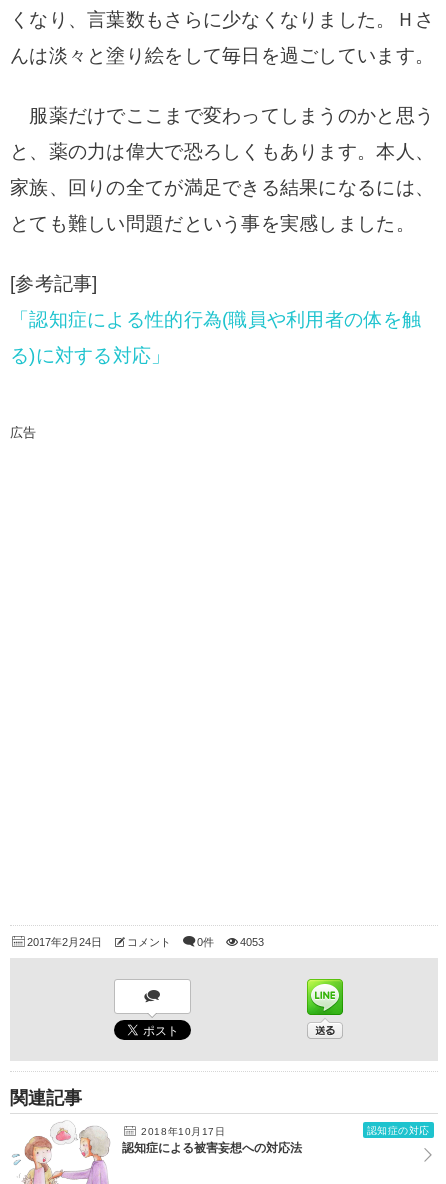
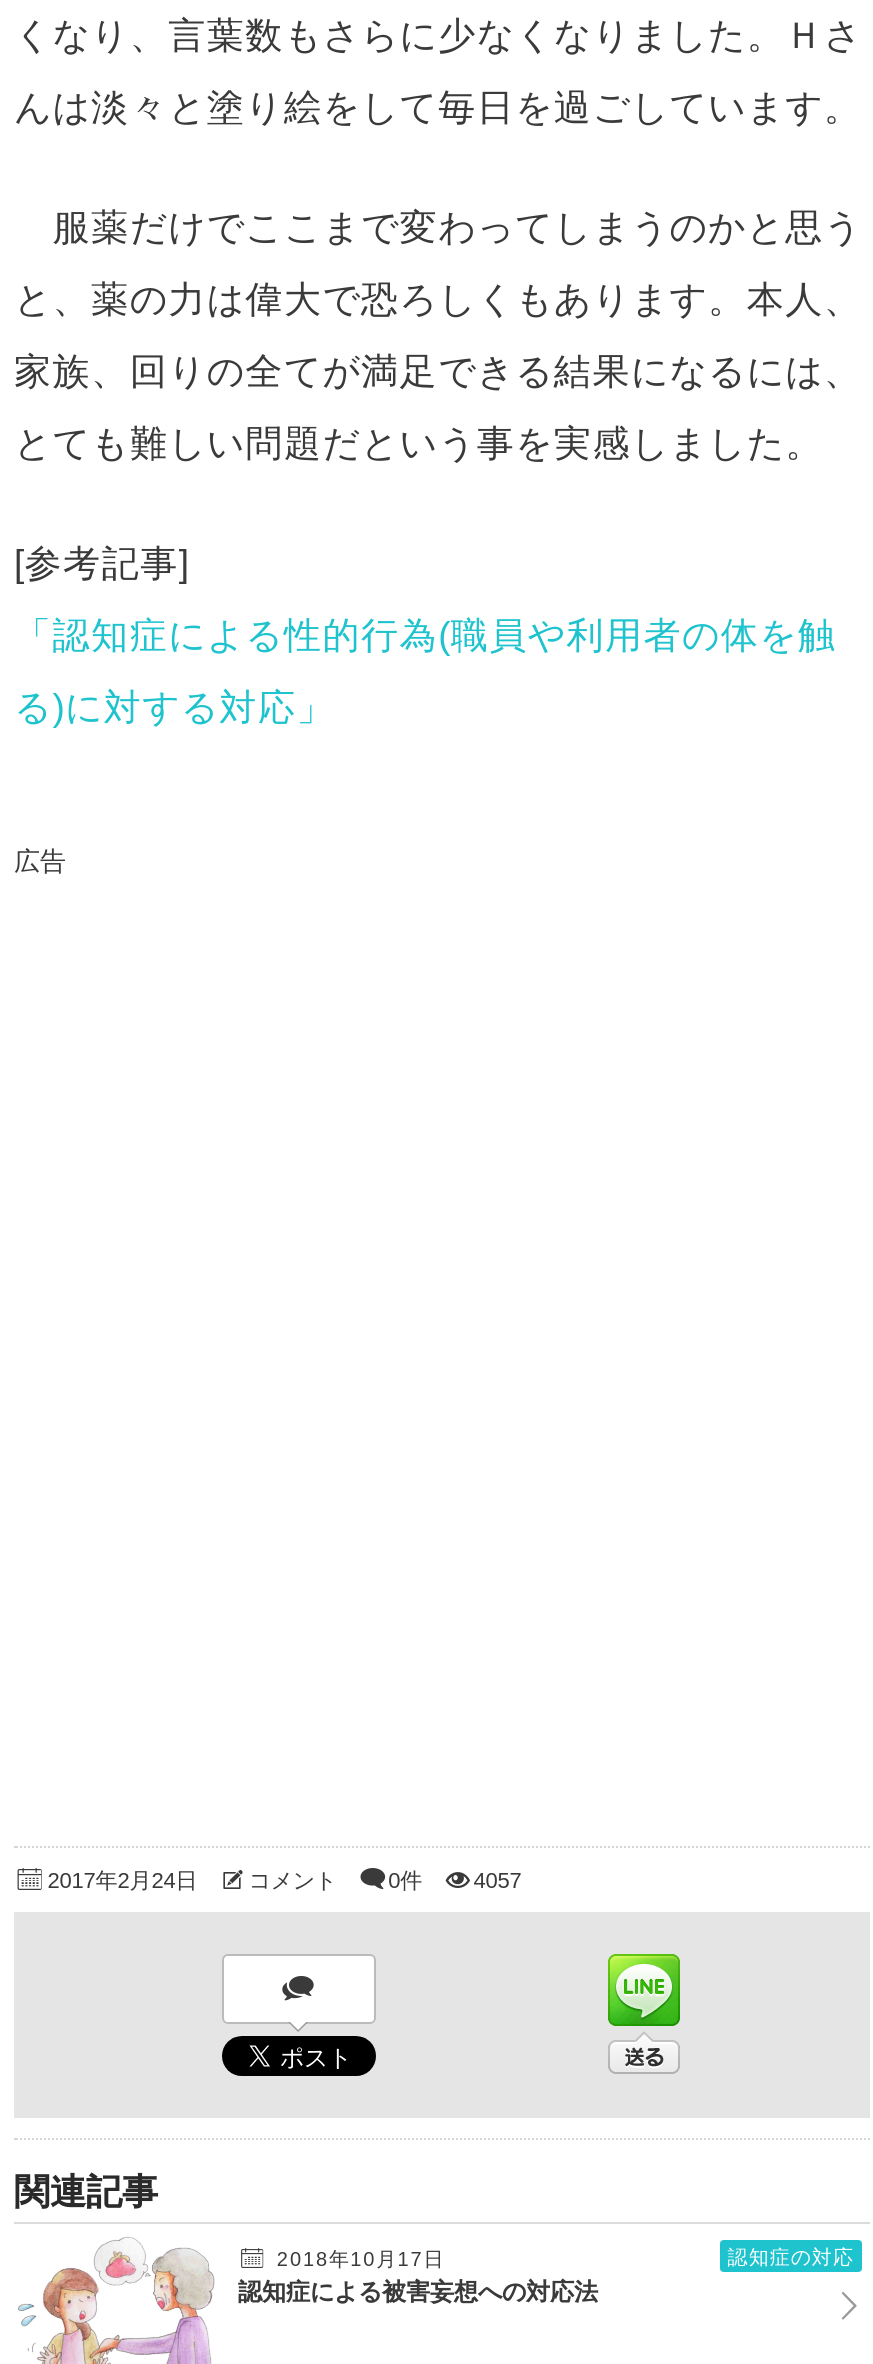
- 4053
+ 4057
